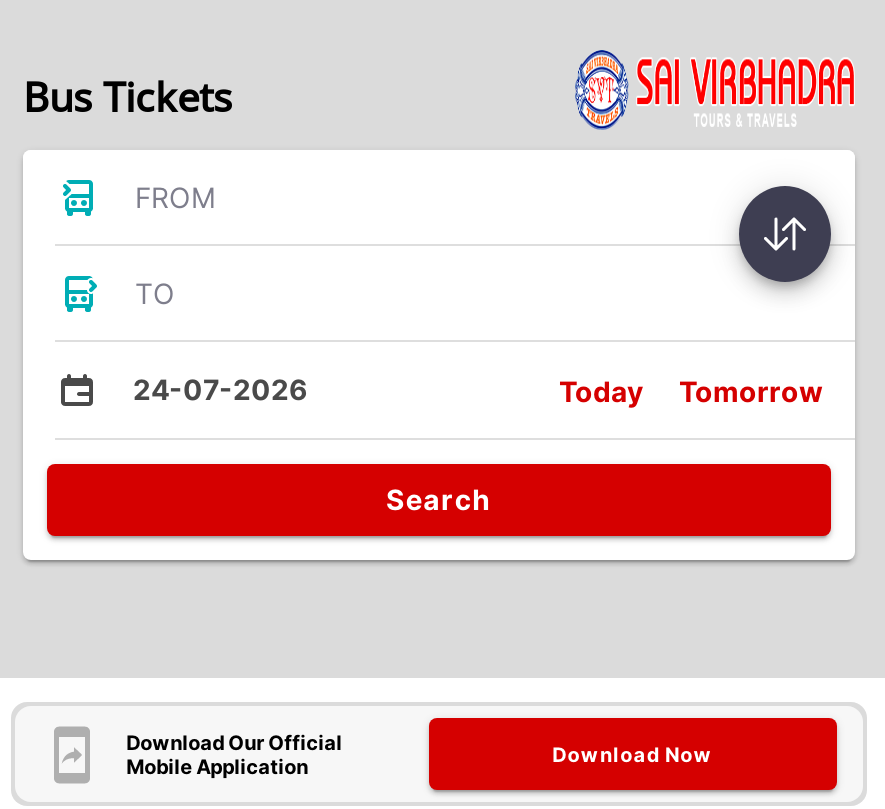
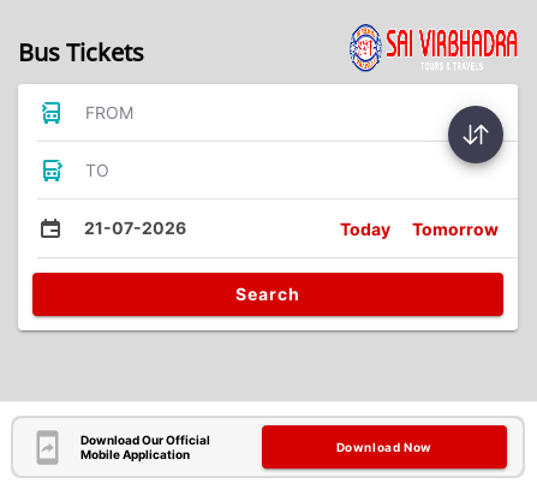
- 24-07-2026
+ 21-07-2026
